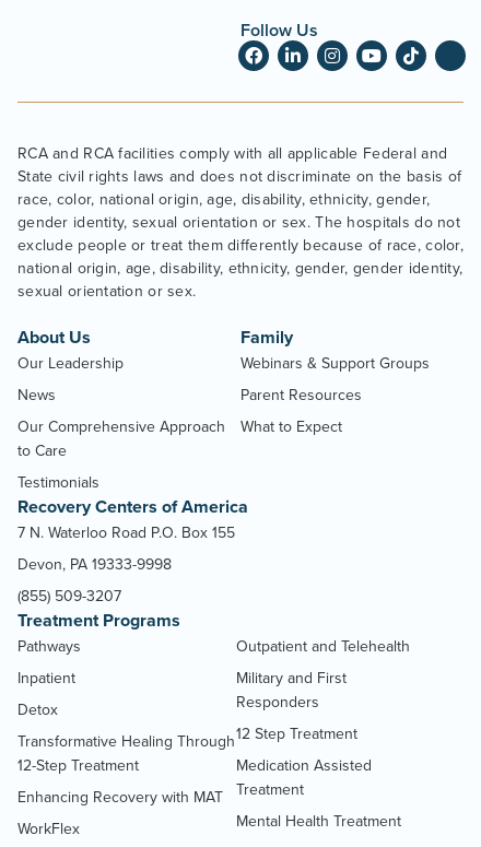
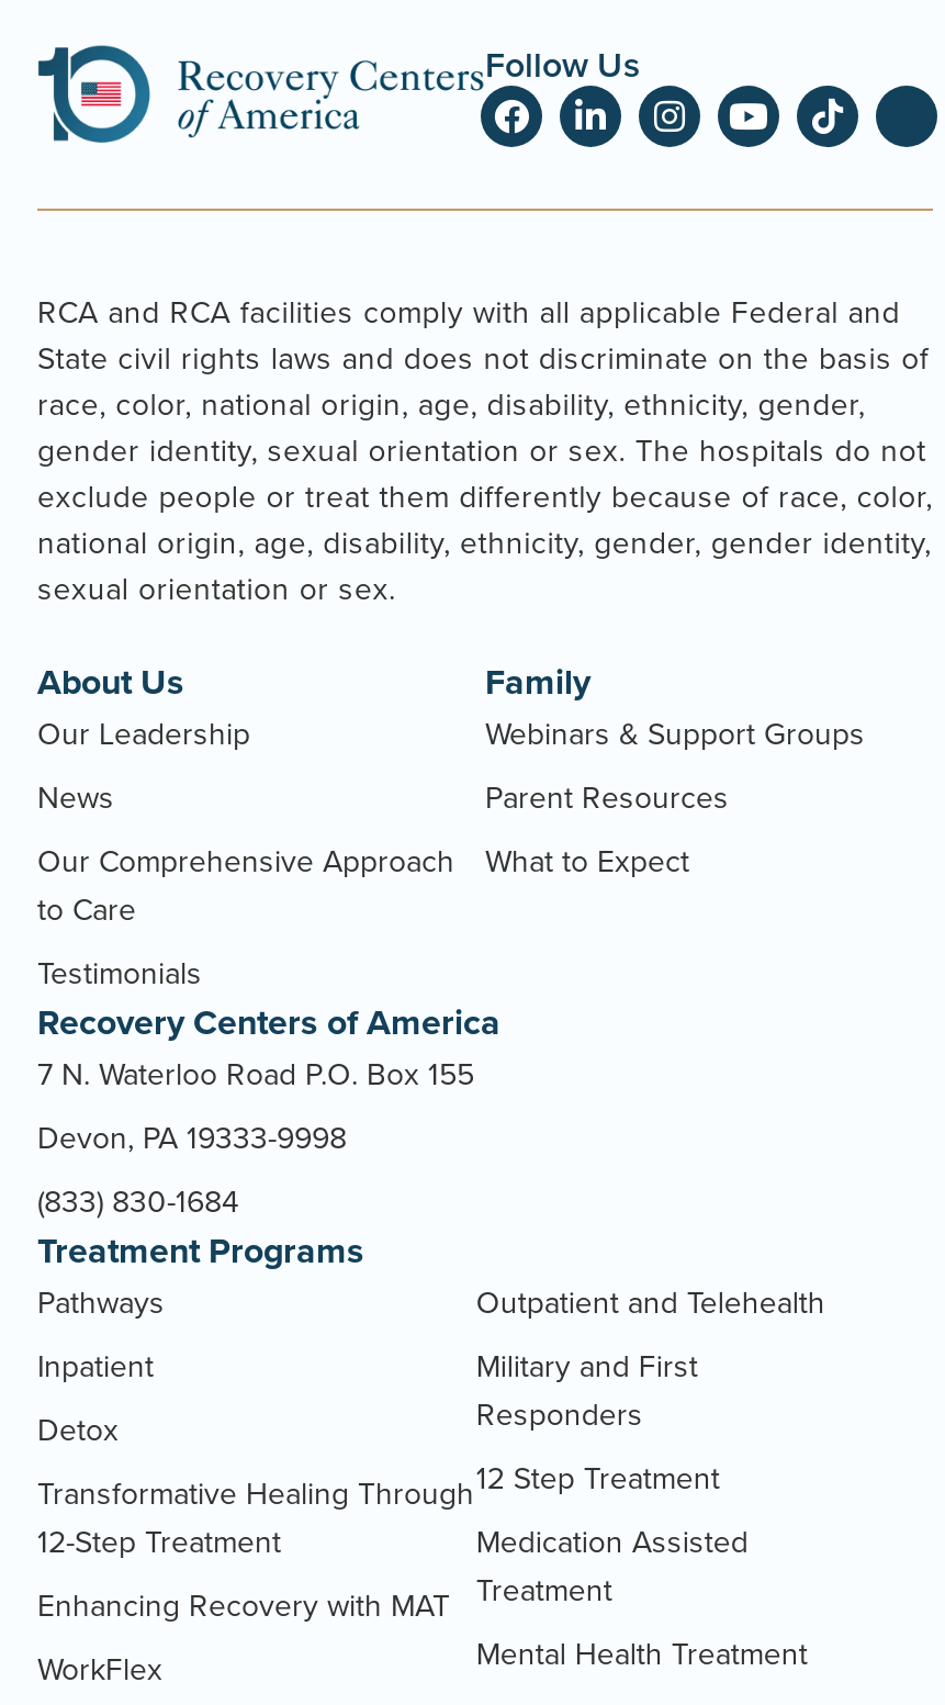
+ [image]

+ [image]

- (855) 509-3207
+ (833) 830-1684
